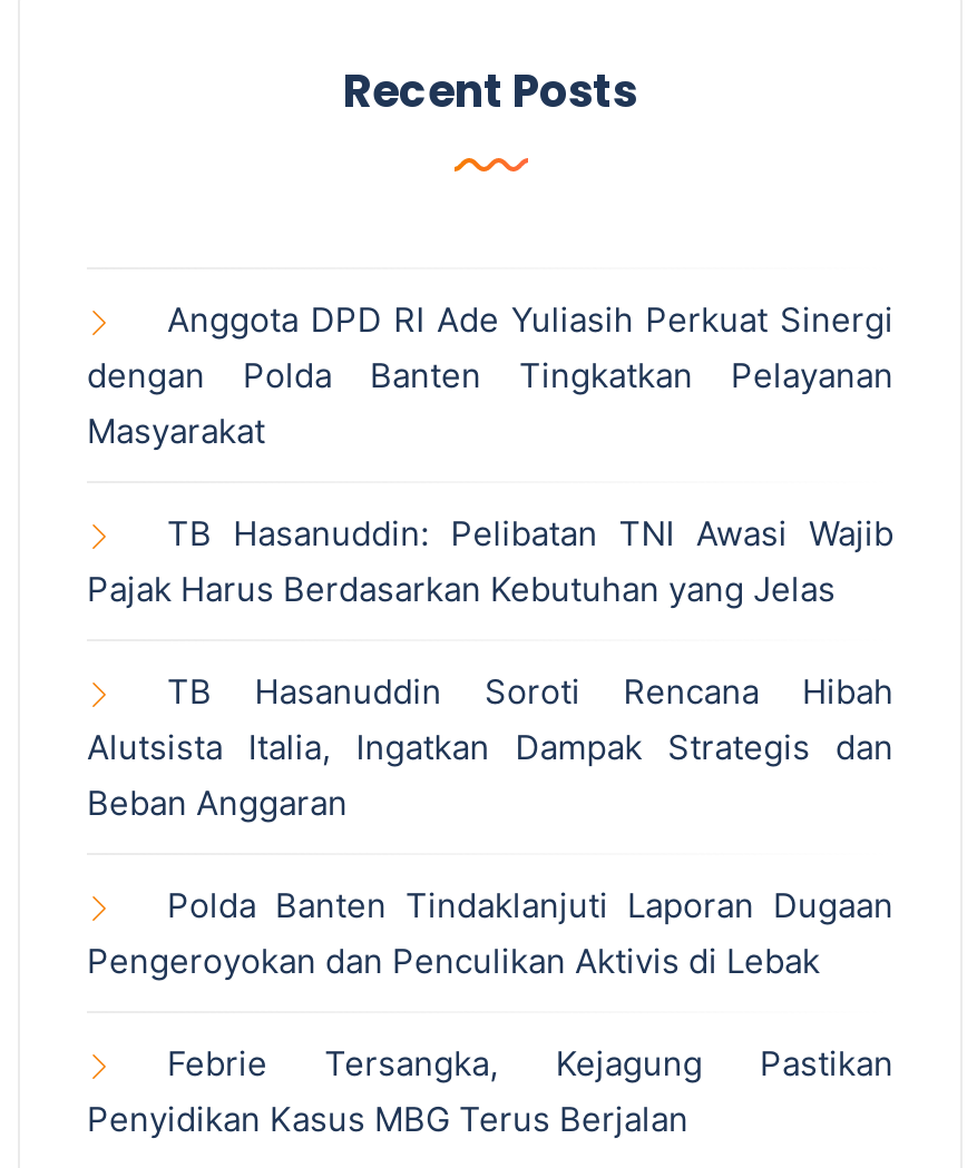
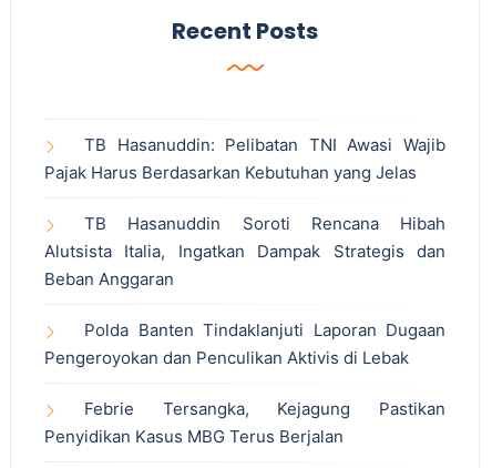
- Anggota DPD RI Ade Yuliasih Perkuat Sinergi
- dengan Polda Banten Tingkatkan Pelayanan
- Masyarakat
